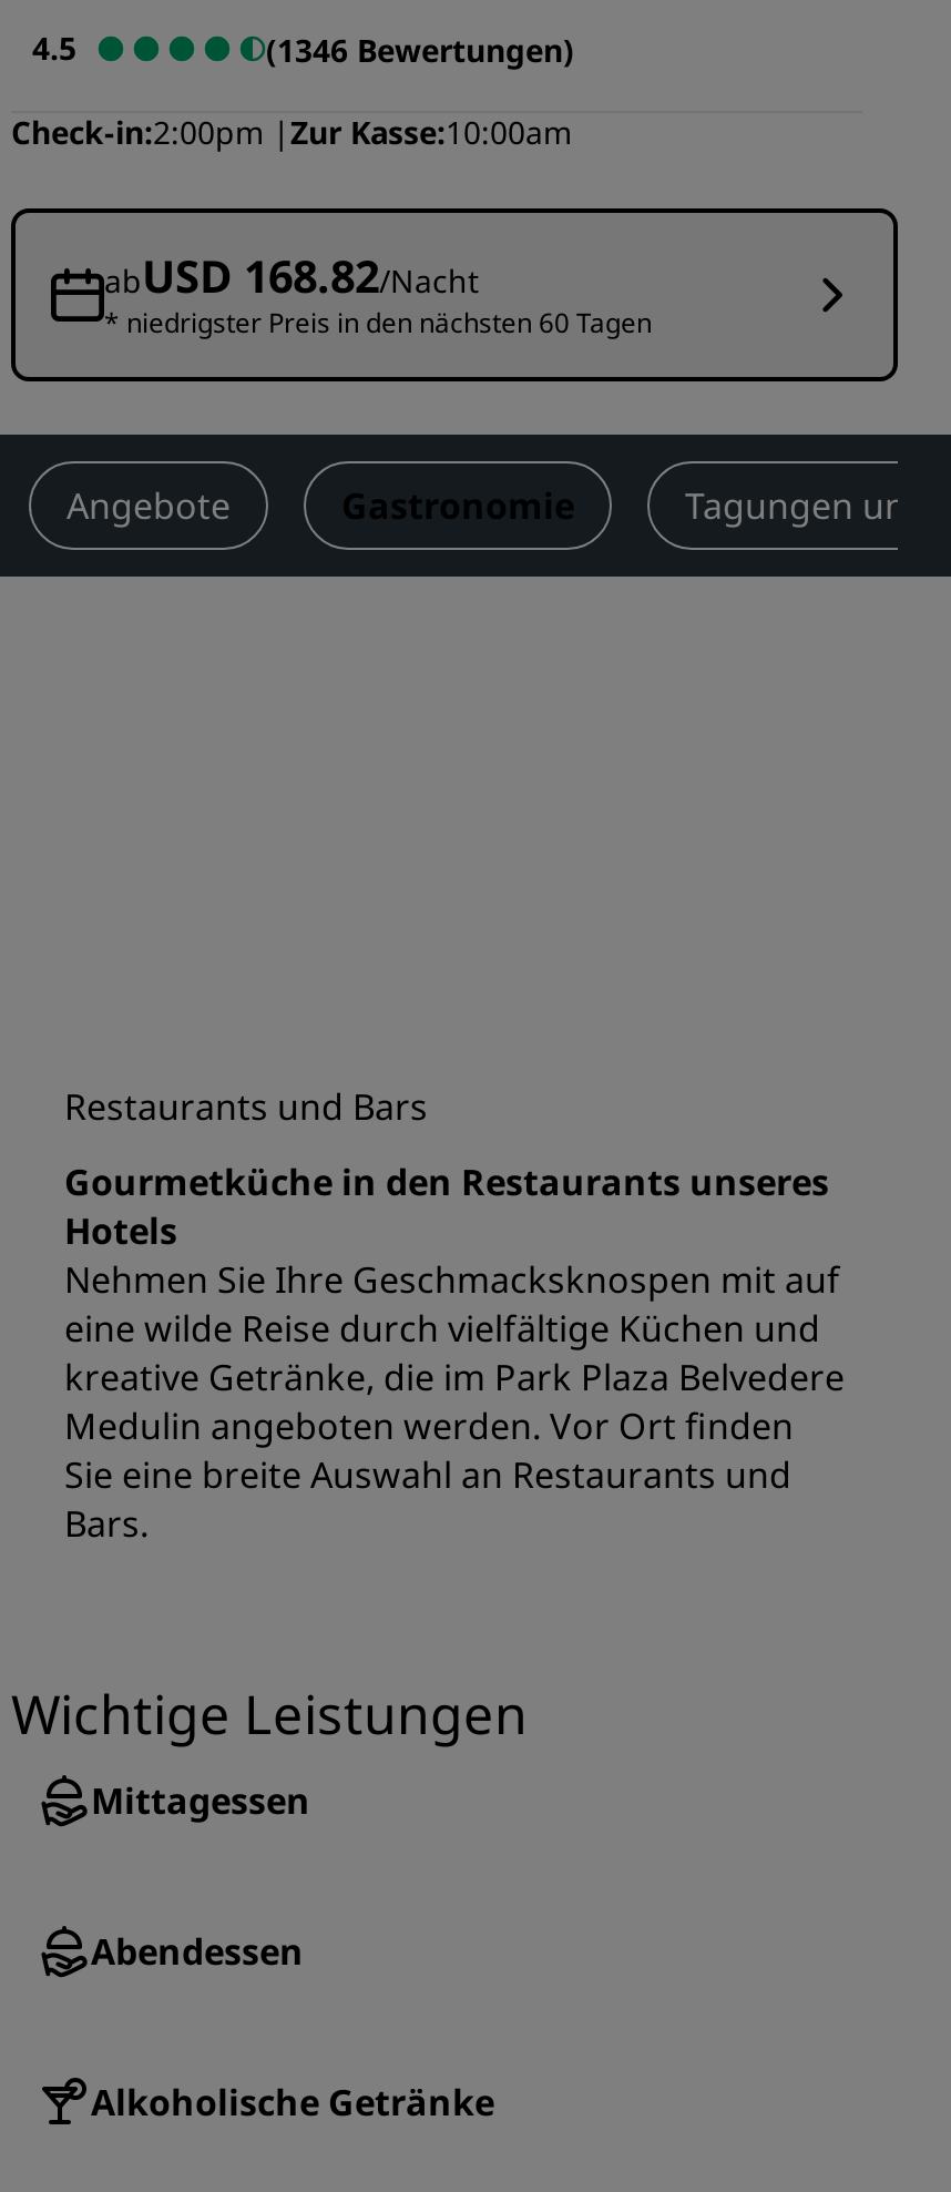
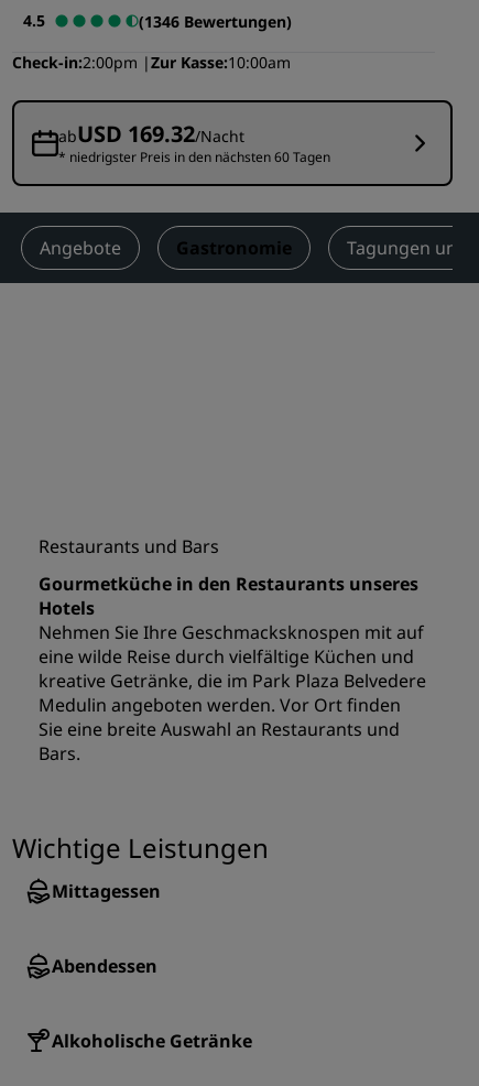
- abUSD 168.82/Nacht
+ abUSD 169.32/Nacht
